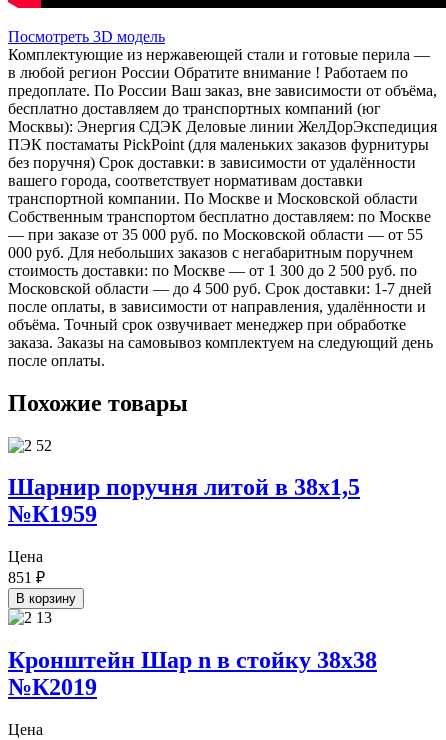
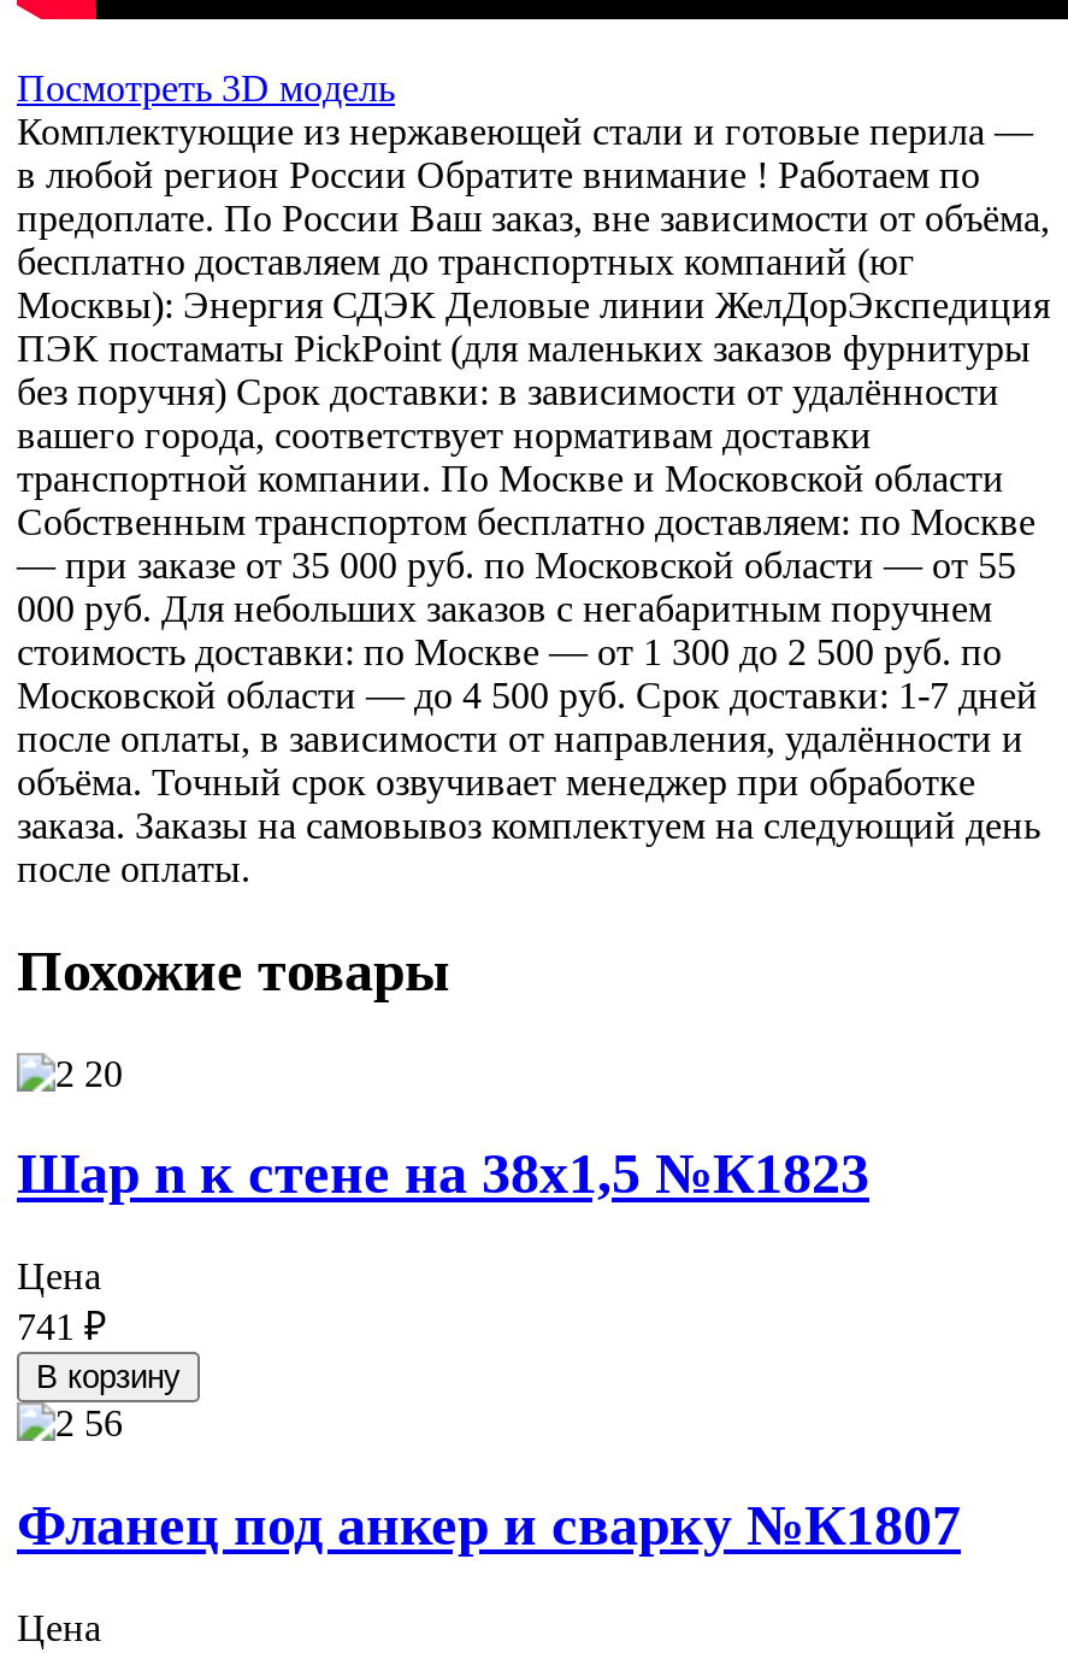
- Шарнир поручня литой в 38х1,5
- №К1959
+ Шар n к стене на 38х1,5 №К1823

- 851 ₽
+ 741 ₽

- Кронштейн Шар n в стойку 38х38
- №К2019
+ Фланец под анкер и сварку №К1807
